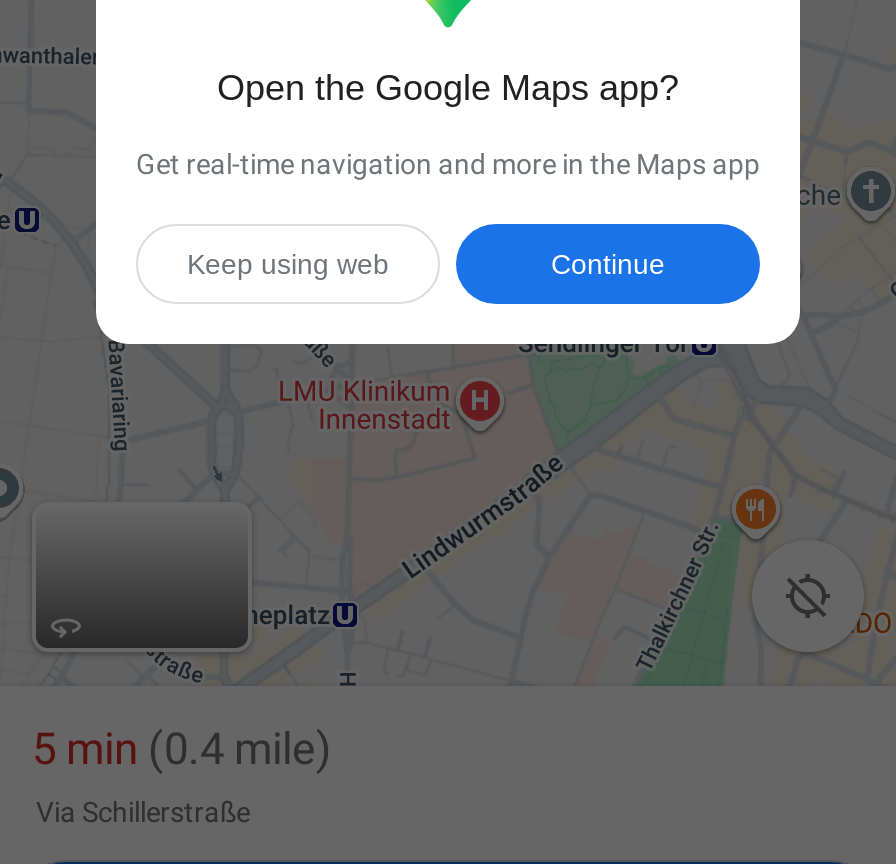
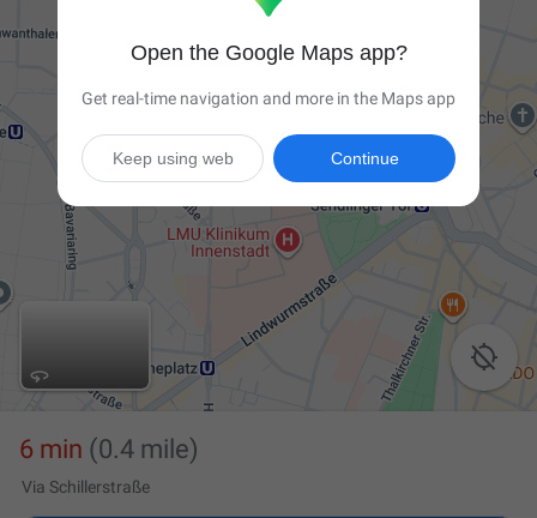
- 5 min (0.4 mile)
+ 6 min (0.4 mile)
